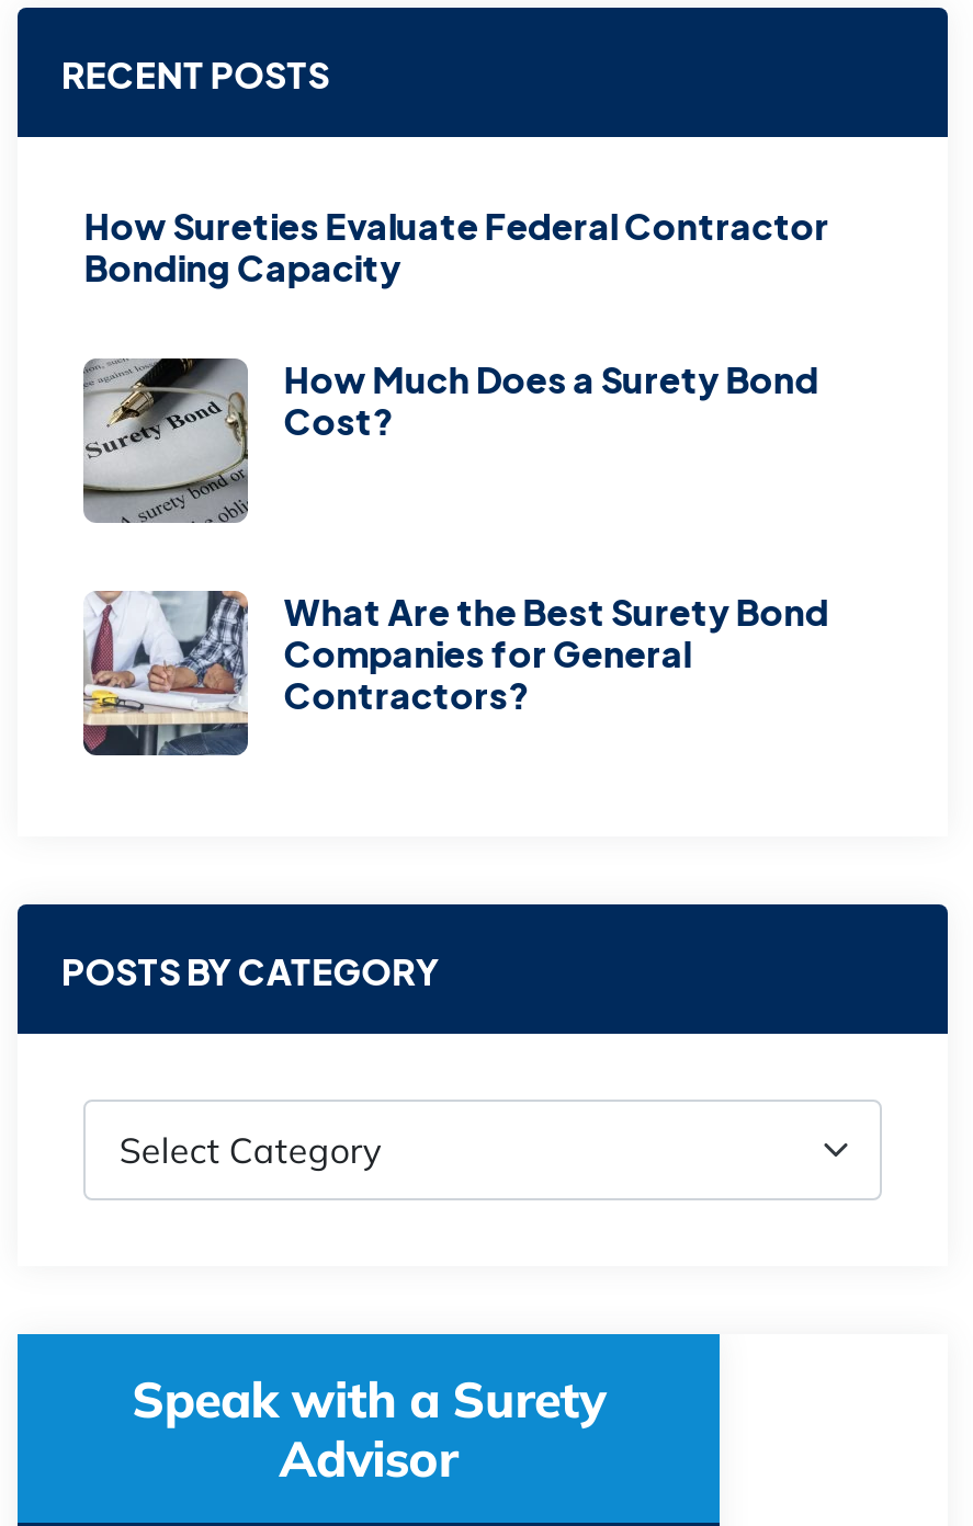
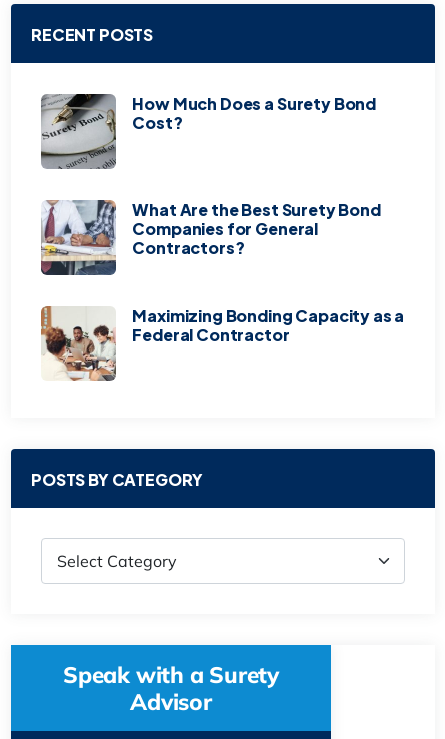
- How Sureties Evaluate Federal Contractor
- Bonding Capacity

moved up: [image] | How Much Does a Surety Bond | Cost? | What Are the Best Surety Bond | Companies for General | Contractors?

+ [image]
+ Maximizing Bonding Capacity as a
+ Federal Contractor
